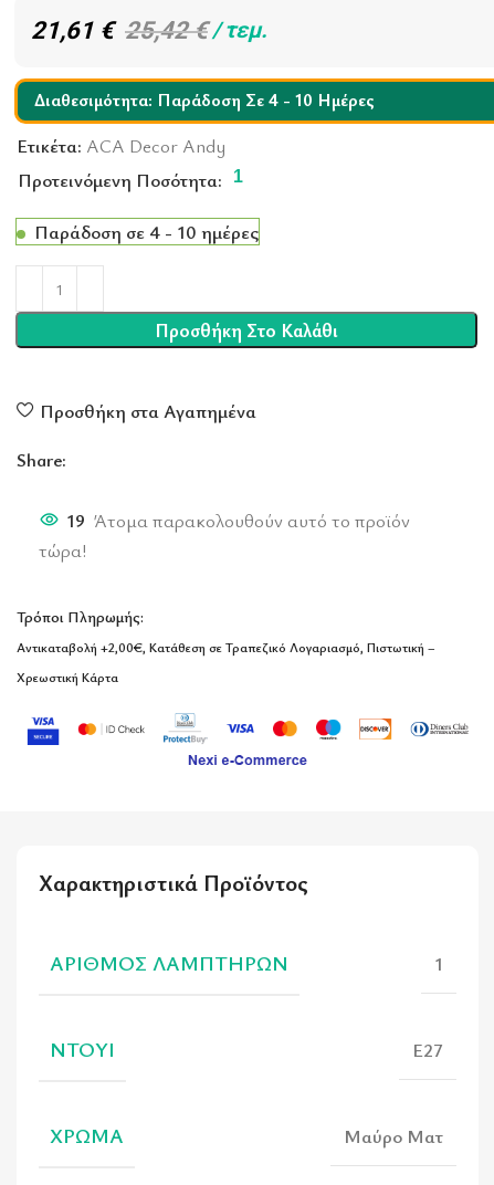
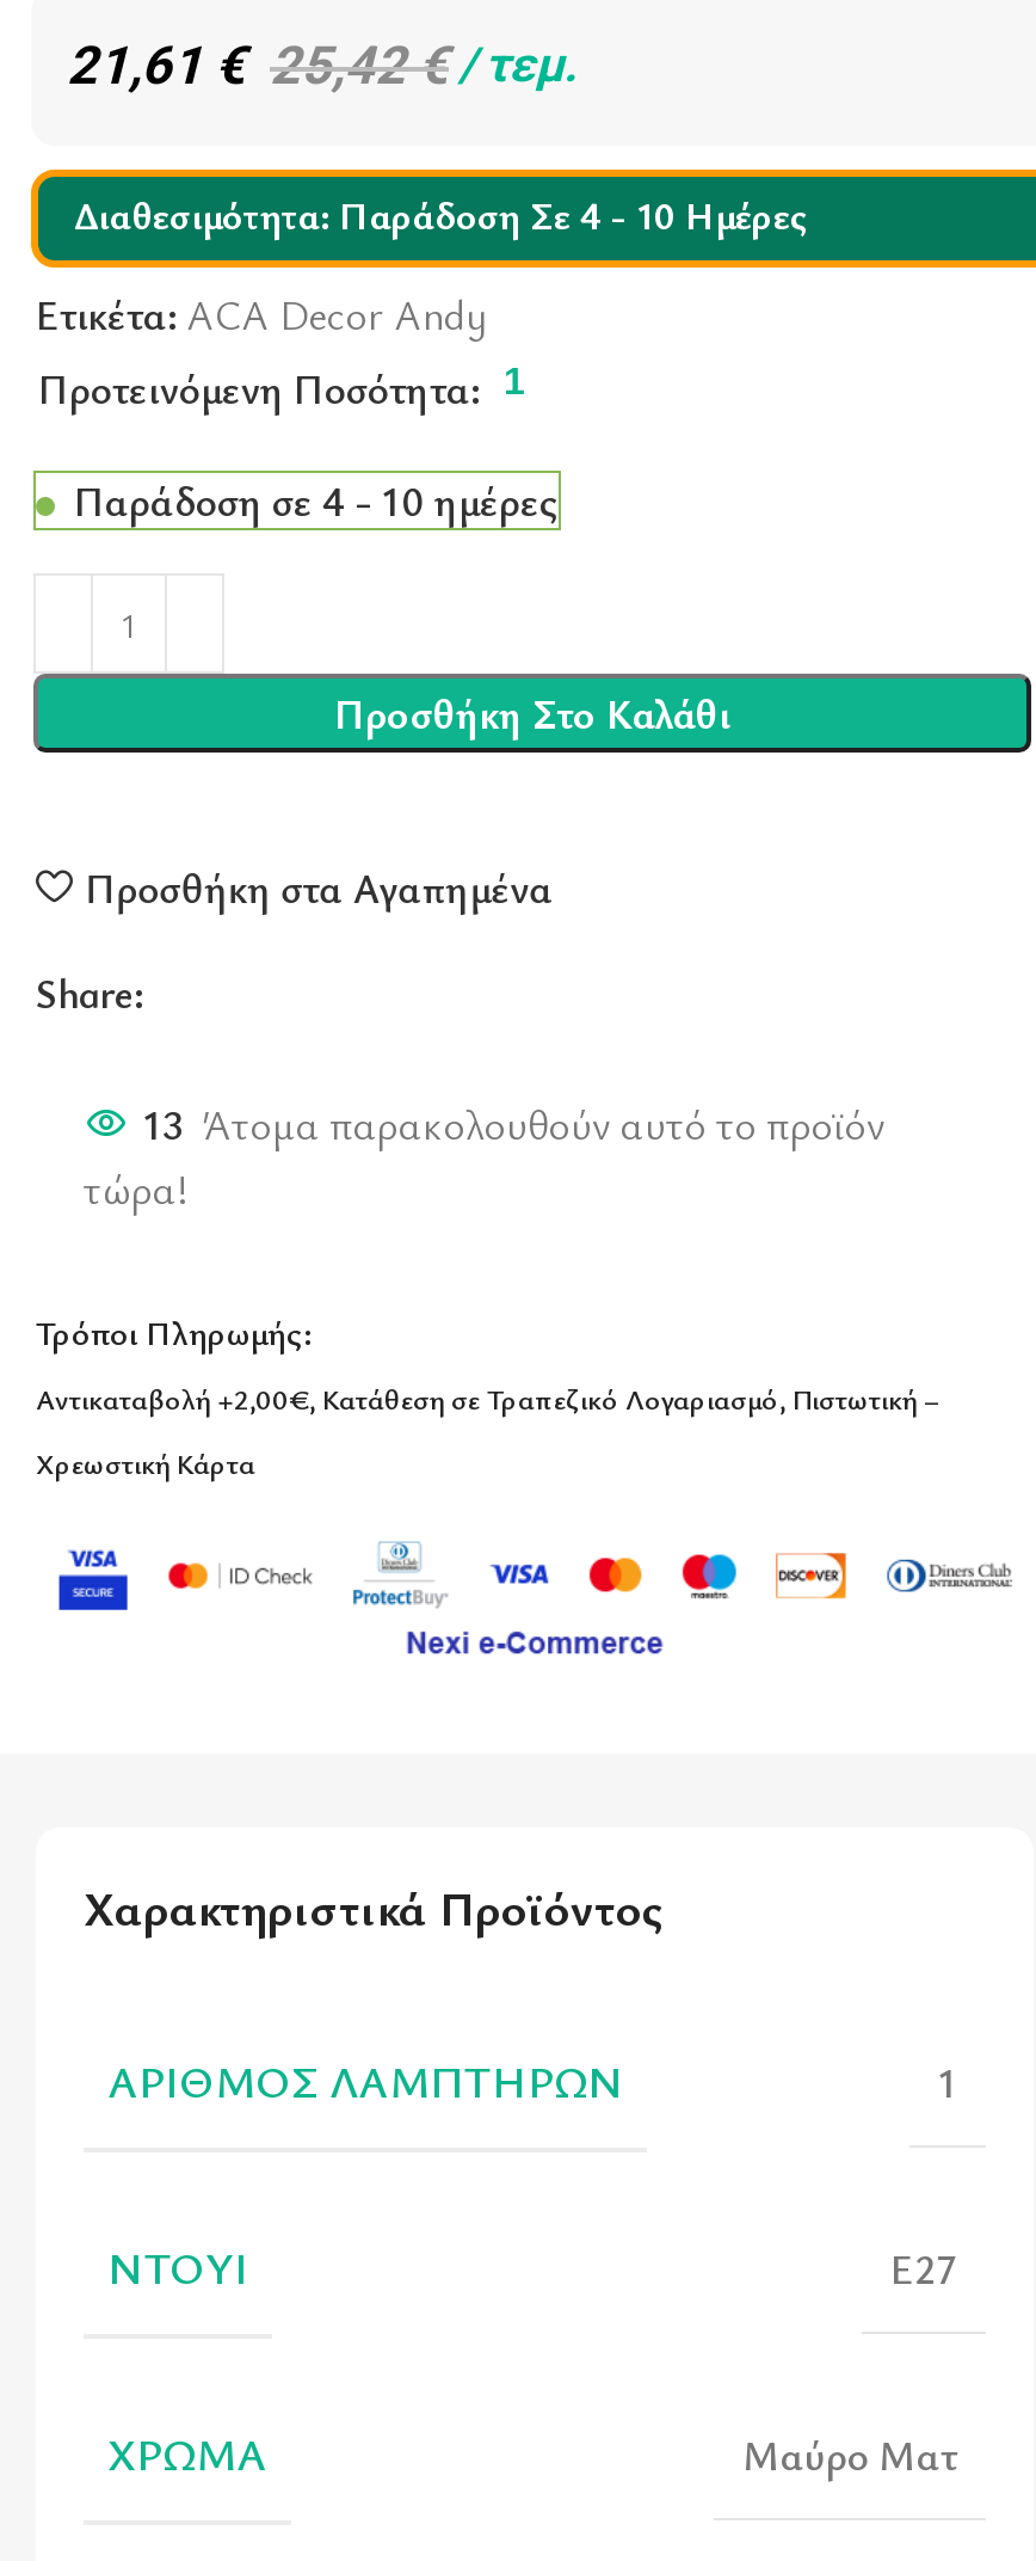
- 19 Άτομα παρακολουθούν αυτό το προϊόν
+ 13 Άτομα παρακολουθούν αυτό το προϊόν
